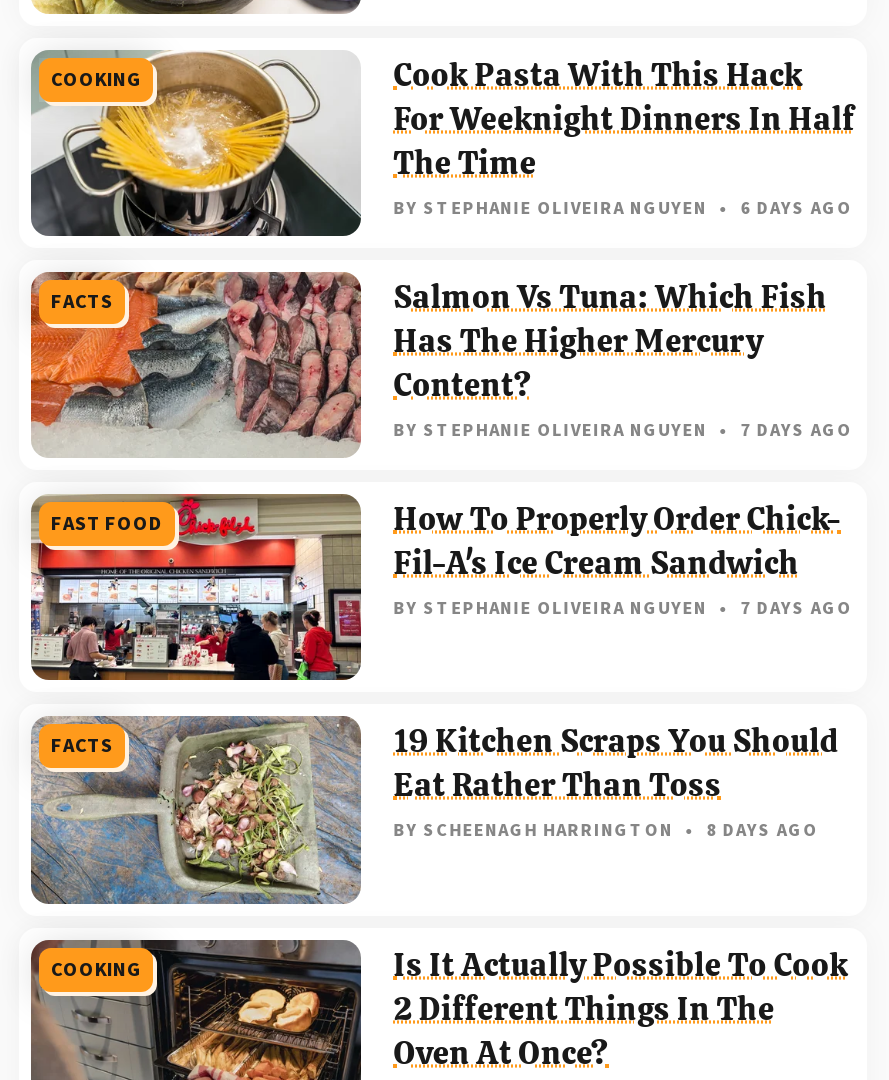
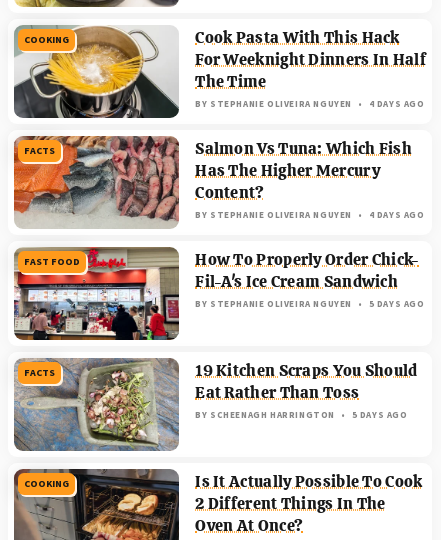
- BY STEPHANIE OLIVEIRA NGUYEN 6 DAYS AGO
+ BY STEPHANIE OLIVEIRA NGUYEN 4 DAYS AGO

- BY STEPHANIE OLIVEIRA NGUYEN 7 DAYS AGO
+ BY STEPHANIE OLIVEIRA NGUYEN 4 DAYS AGO

- BY STEPHANIE OLIVEIRA NGUYEN 7 DAYS AGO
+ BY STEPHANIE OLIVEIRA NGUYEN 5 DAYS AGO

- BY SCHEENAGH HARRINGTON 8 DAYS AGO
+ BY SCHEENAGH HARRINGTON 5 DAYS AGO
